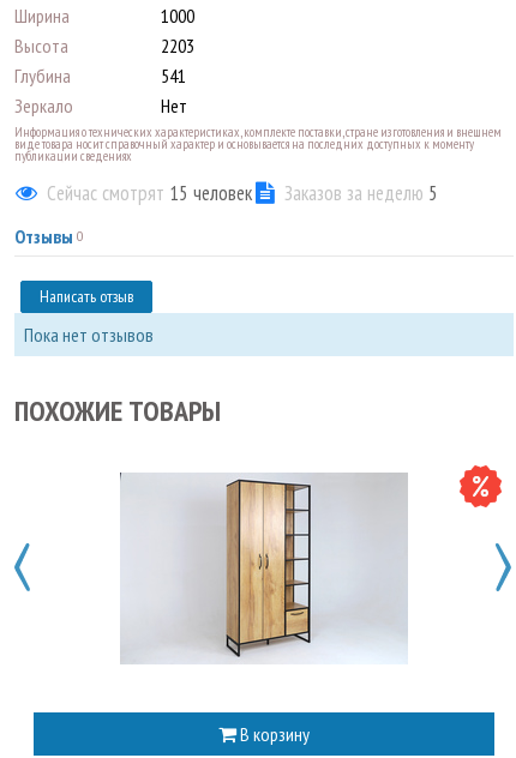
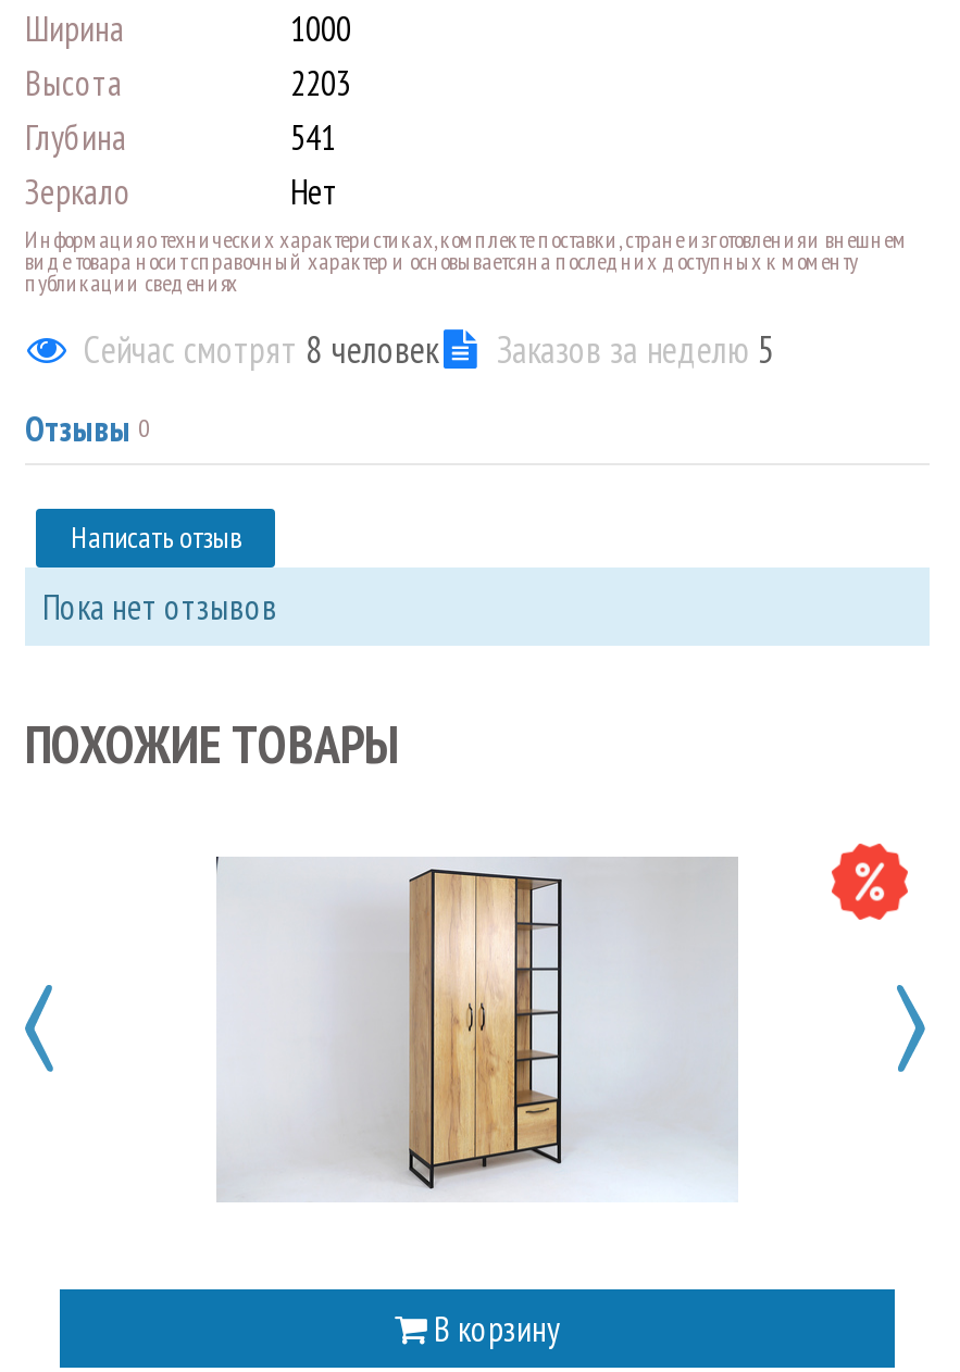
- Сейчас смотрят 15 человек
+ Сейчас смотрят 8 человек
